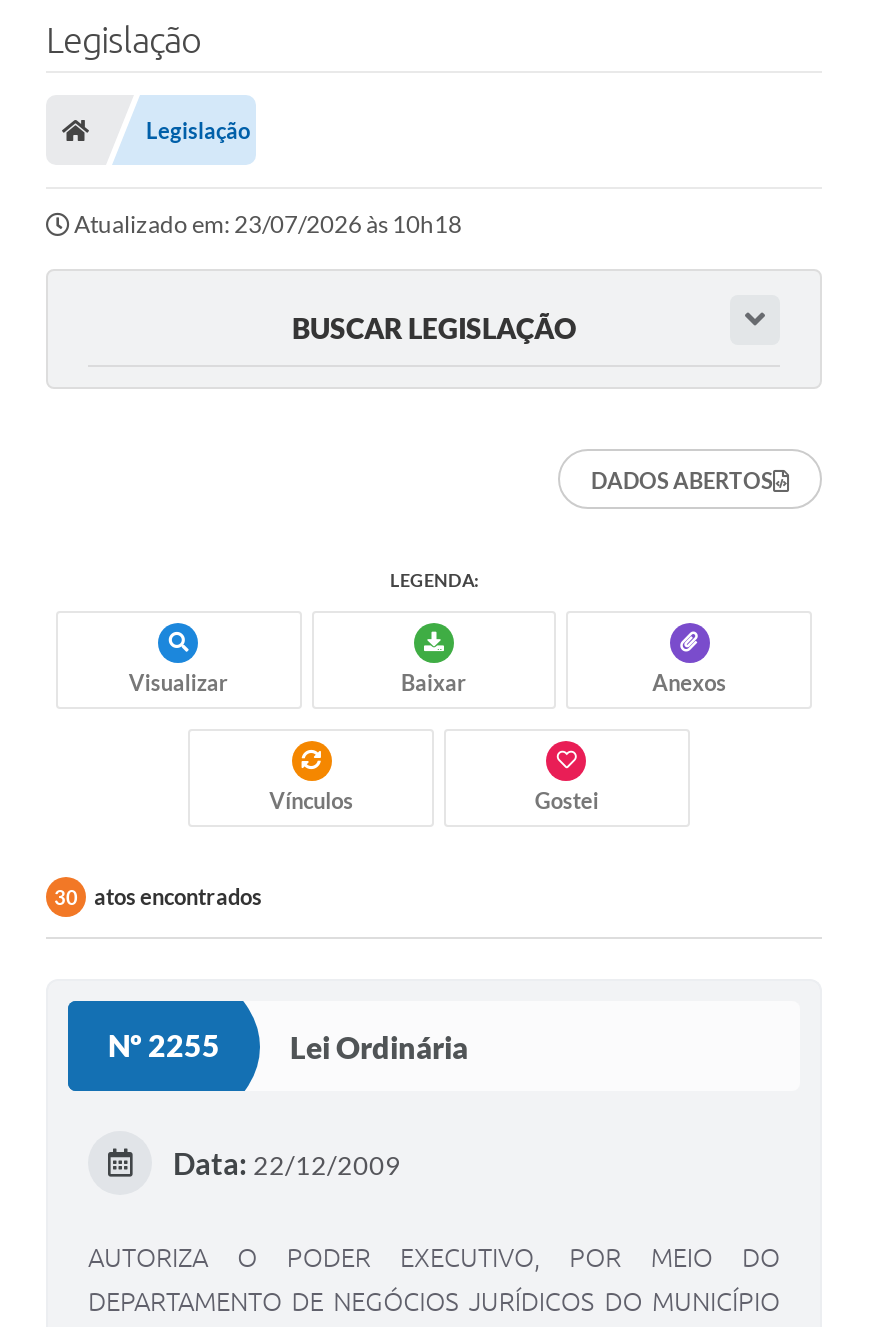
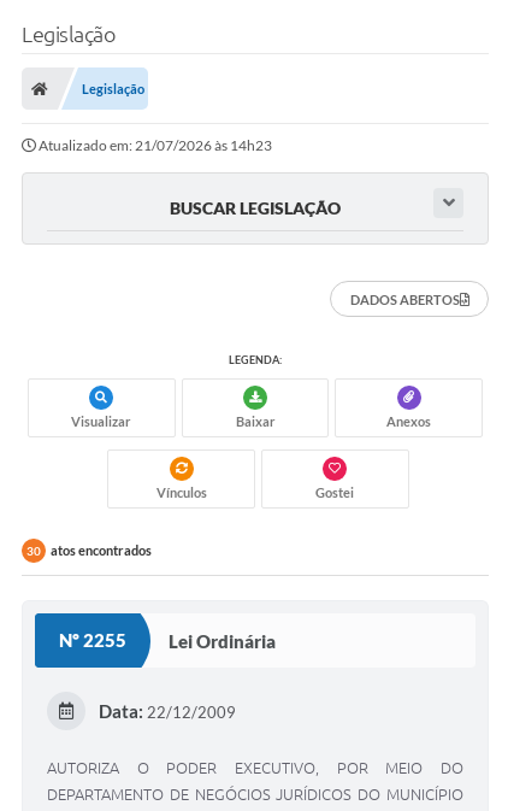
- Atualizado em: 23/07/2026 às 10h18
+ Atualizado em: 21/07/2026 às 14h23
